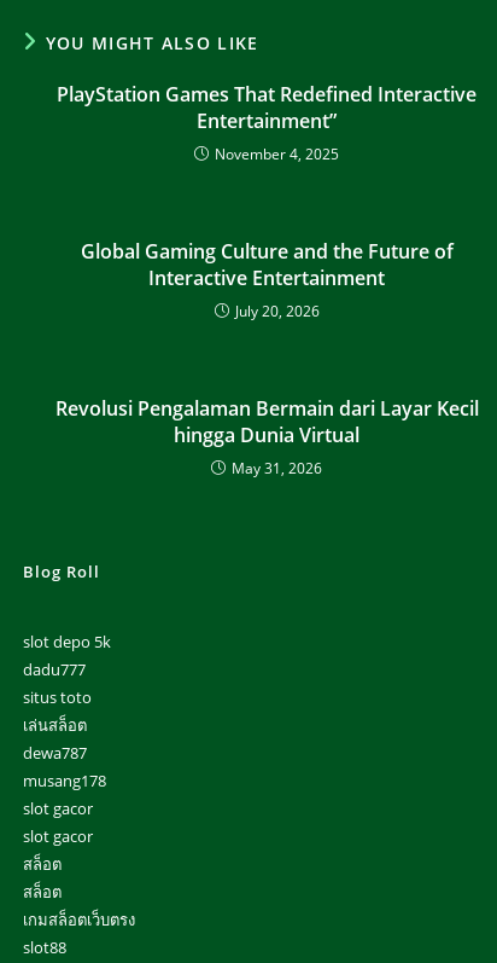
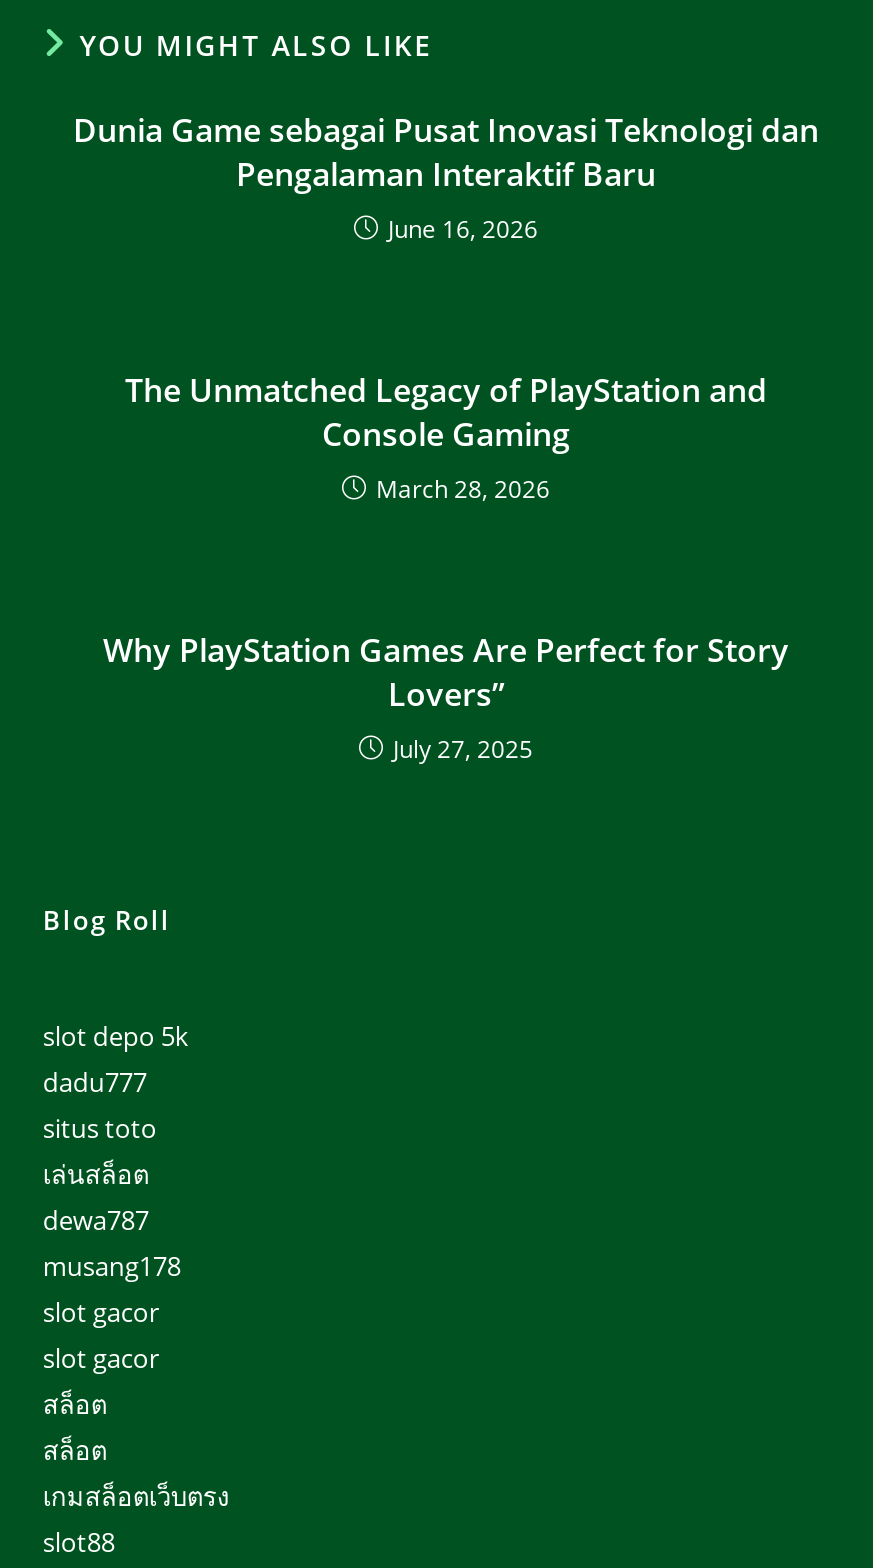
- PlayStation Games That Redefined Interactive
- Entertainment”
- November 4, 2025
+ Dunia Game sebagai Pusat Inovasi Teknologi dan
+ Pengalaman Interaktif Baru
+ June 16, 2026

- Global Gaming Culture and the Future of
- Interactive Entertainment
- July 20, 2026
+ The Unmatched Legacy of PlayStation and
+ Console Gaming
+ March 28, 2026

- Revolusi Pengalaman Bermain dari Layar Kecil
- hingga Dunia Virtual
- May 31, 2026
+ Why PlayStation Games Are Perfect for Story
+ Lovers”
+ July 27, 2025
